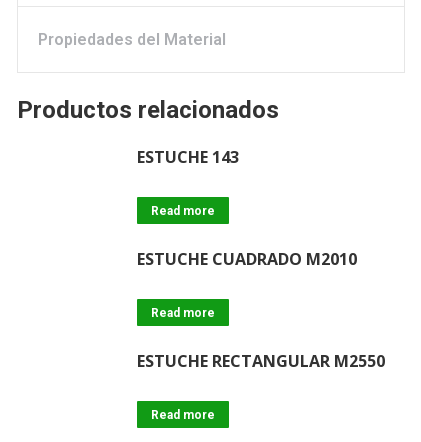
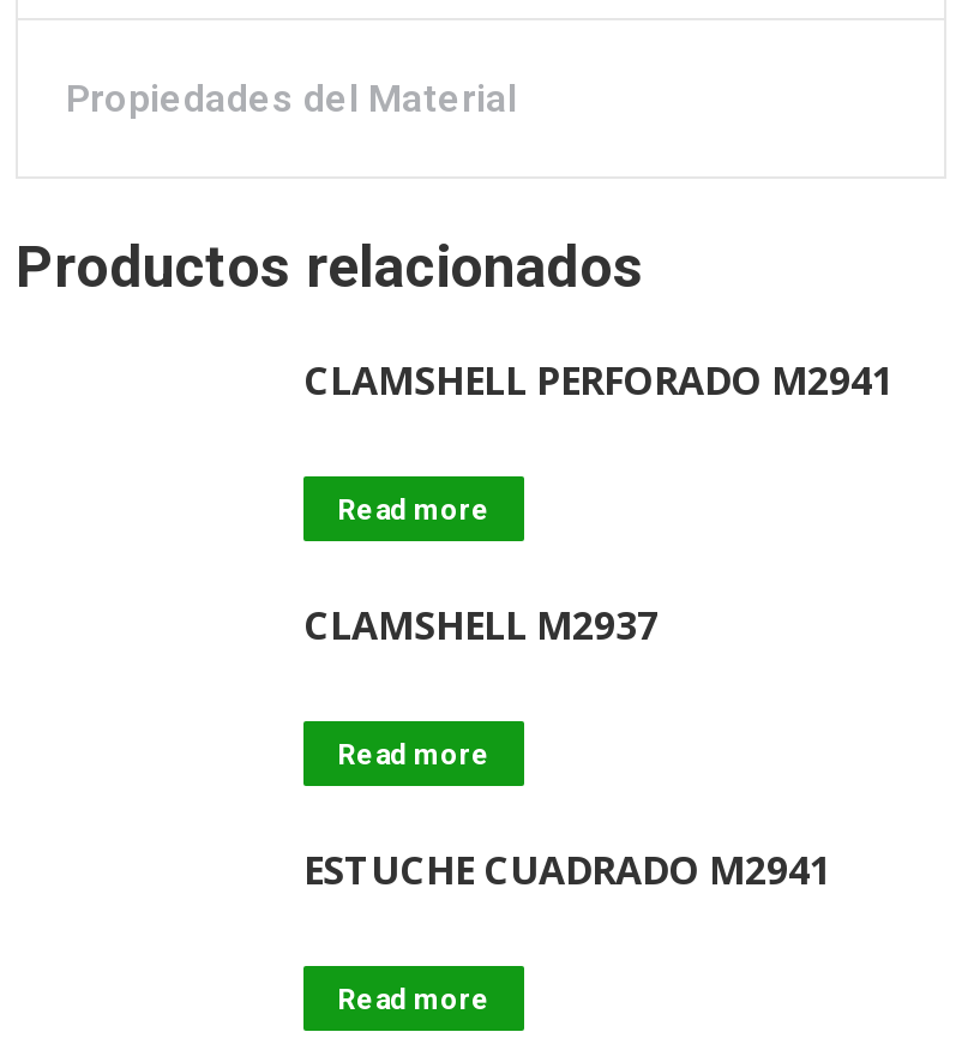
- ESTUCHE 143
+ CLAMSHELL PERFORADO M2941

- ESTUCHE CUADRADO M2010
+ CLAMSHELL M2937

- ESTUCHE RECTANGULAR M2550
+ ESTUCHE CUADRADO M2941
